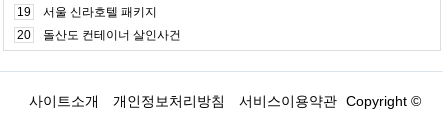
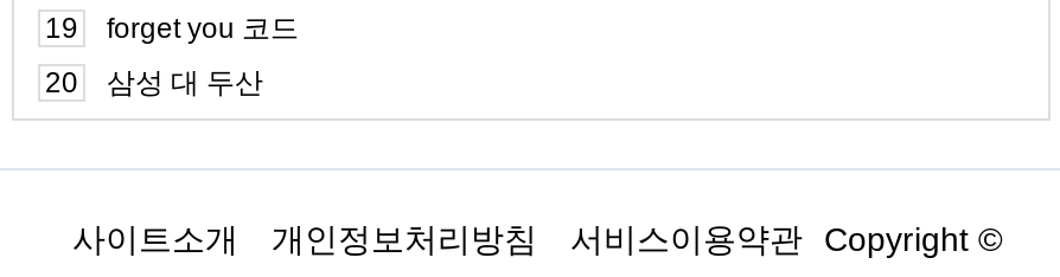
- 서울 신라호텔 패키지
+ forget you 코드

- 돌산도 컨테이너 살인사건
+ 삼성 대 두산
